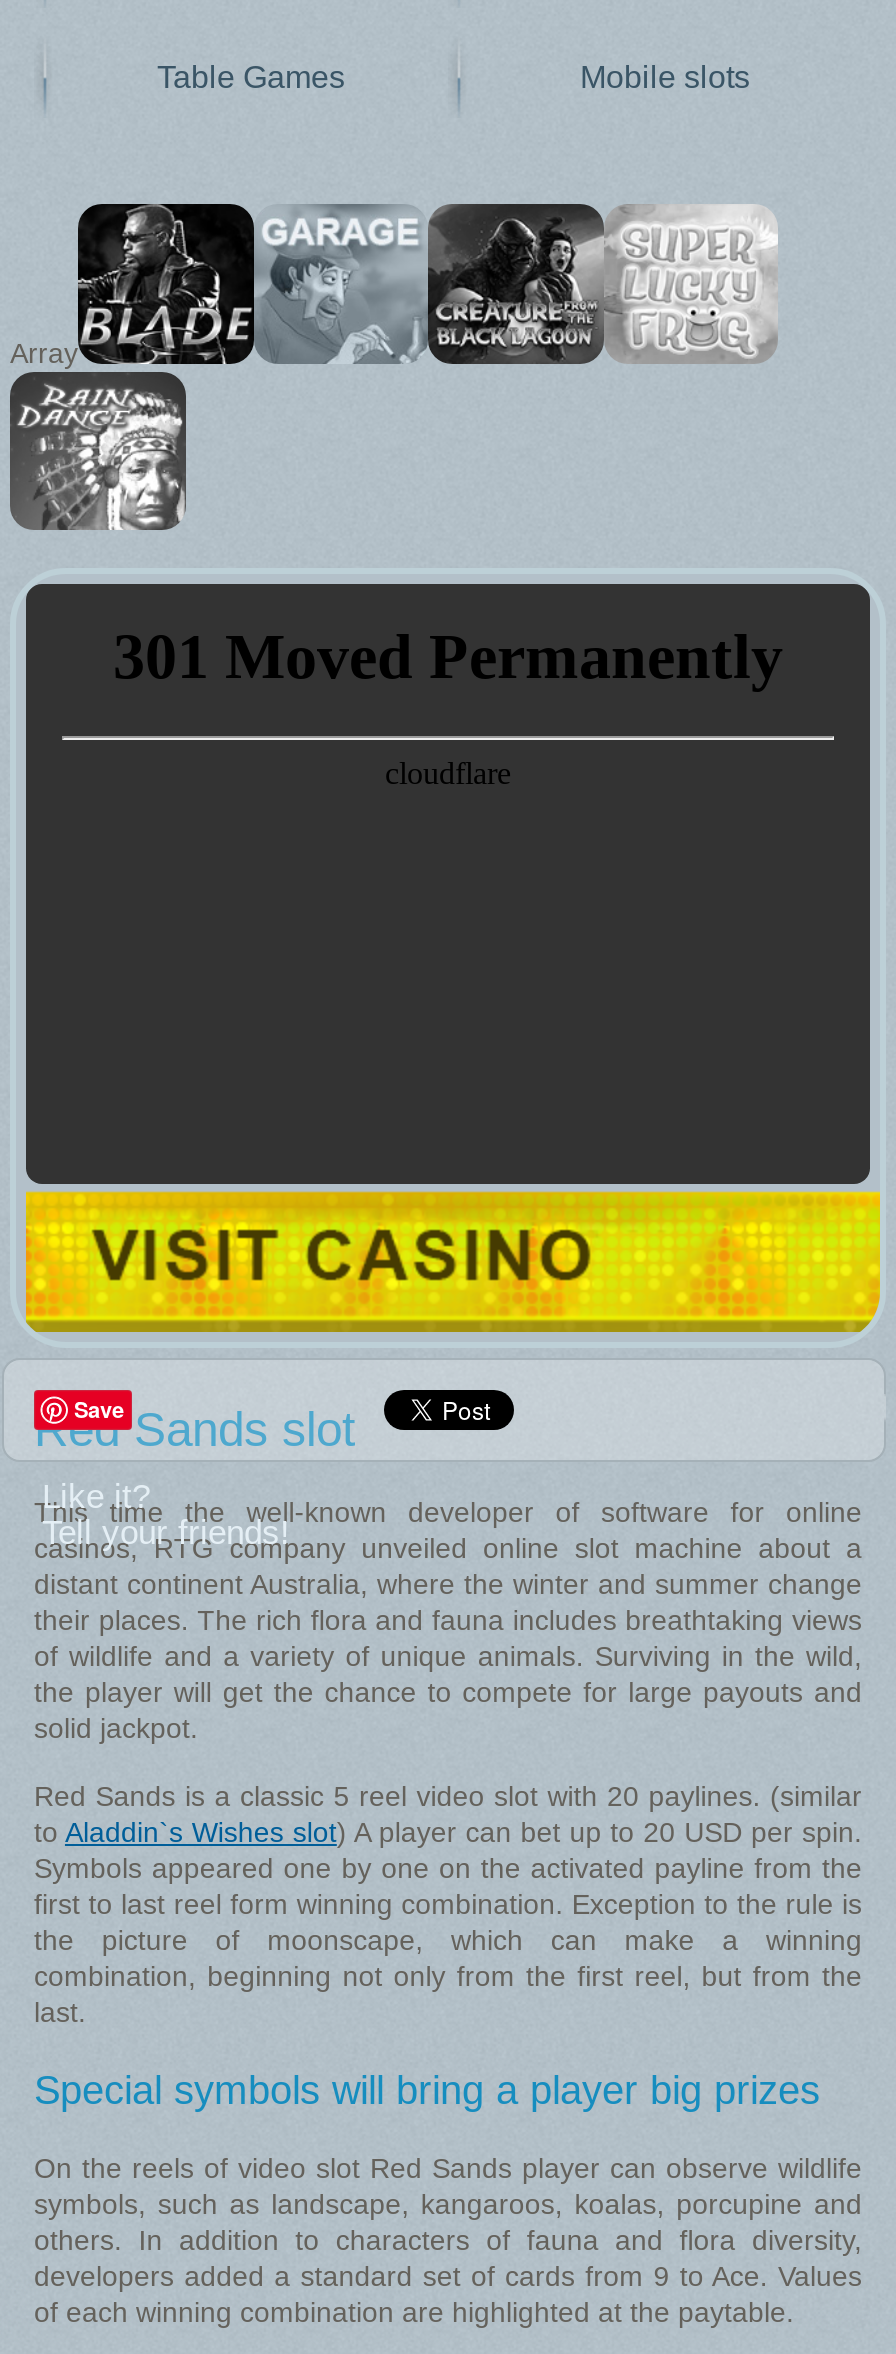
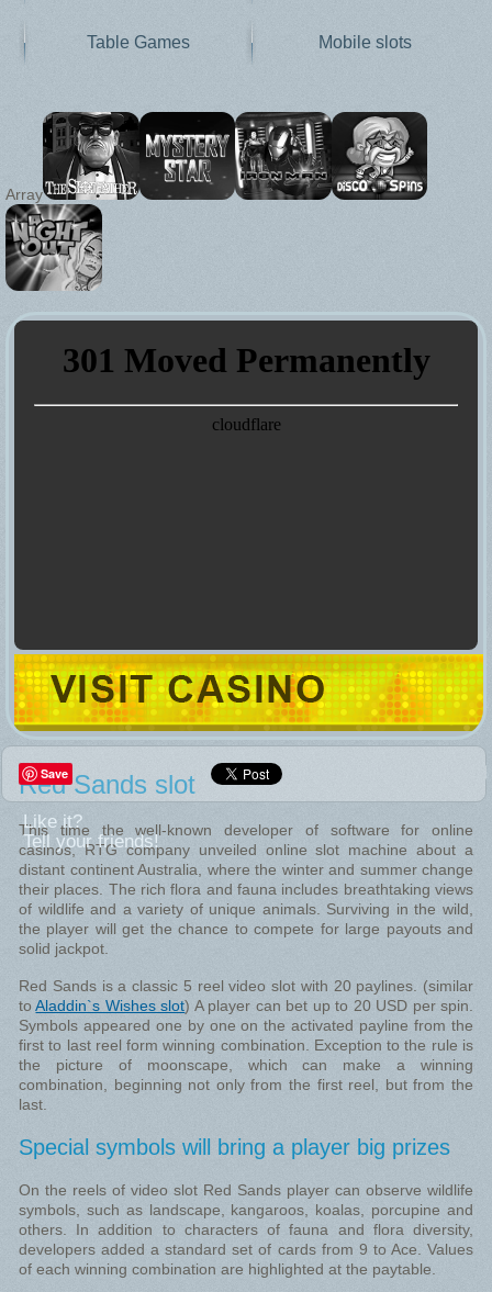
- [image]
+ [image]
